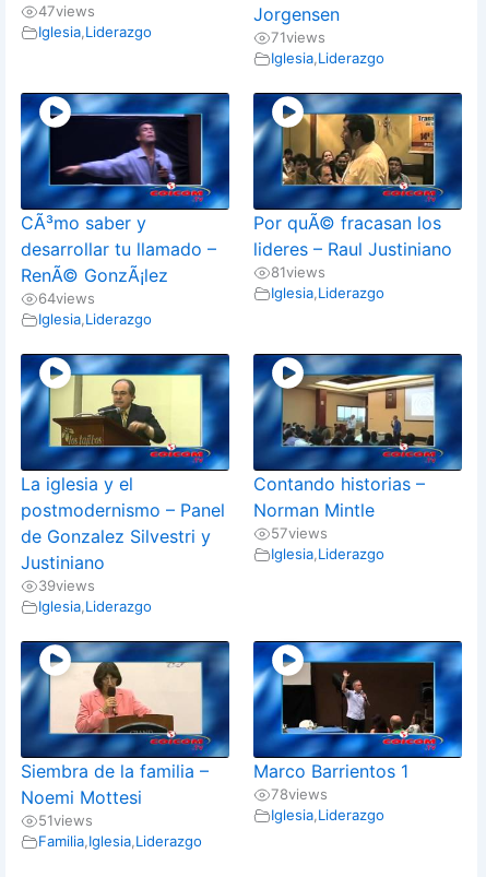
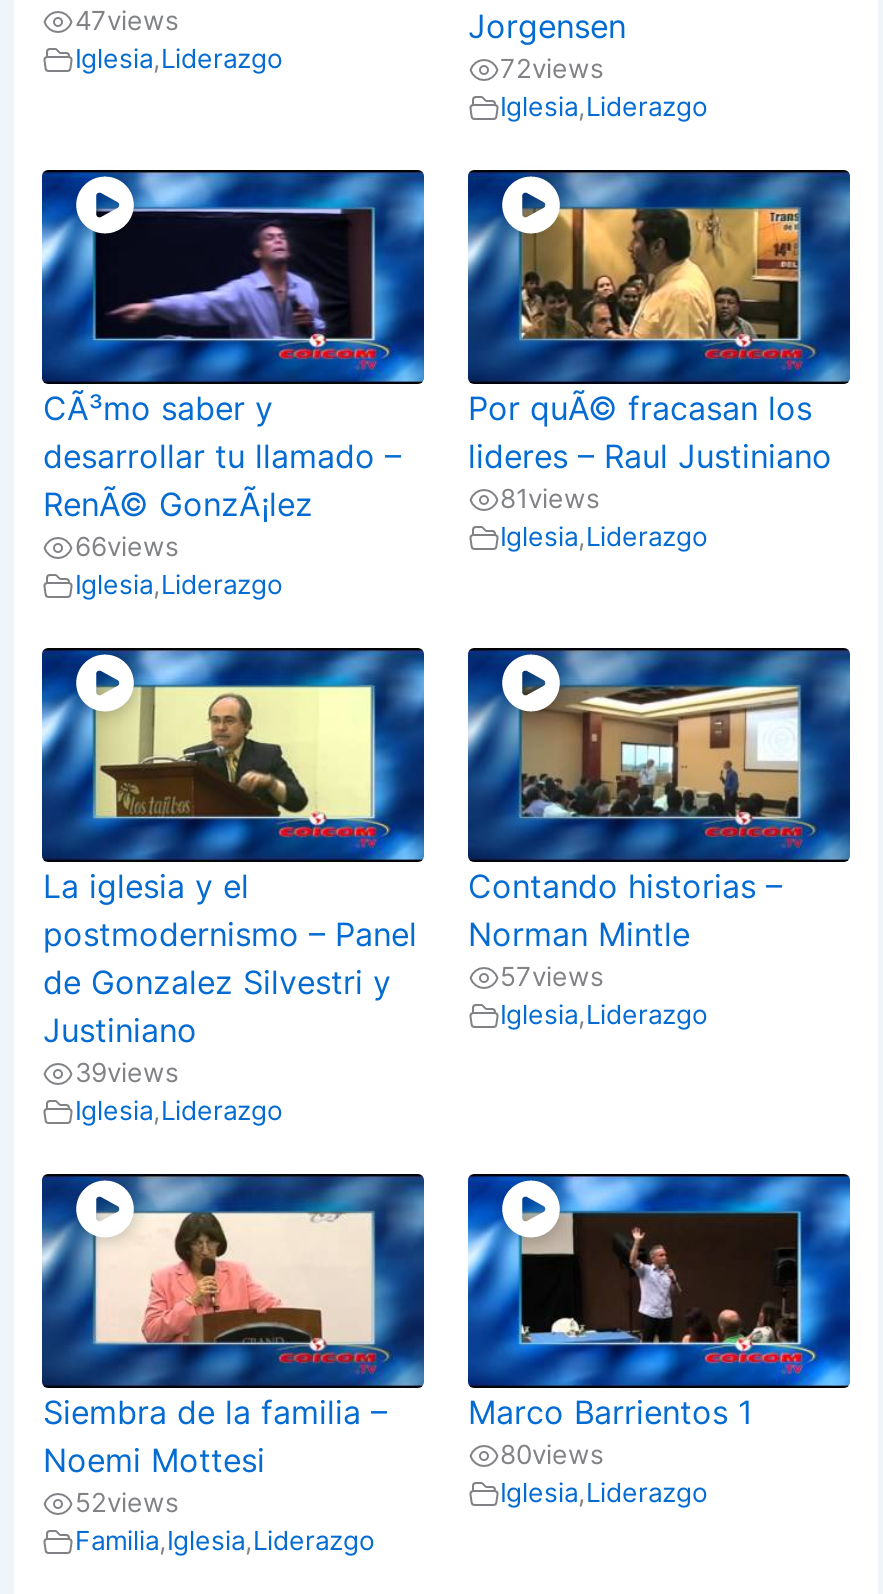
- 71views
+ 72views

- 64views
+ 66views

- 78views
+ 80views

- 51views
+ 52views
